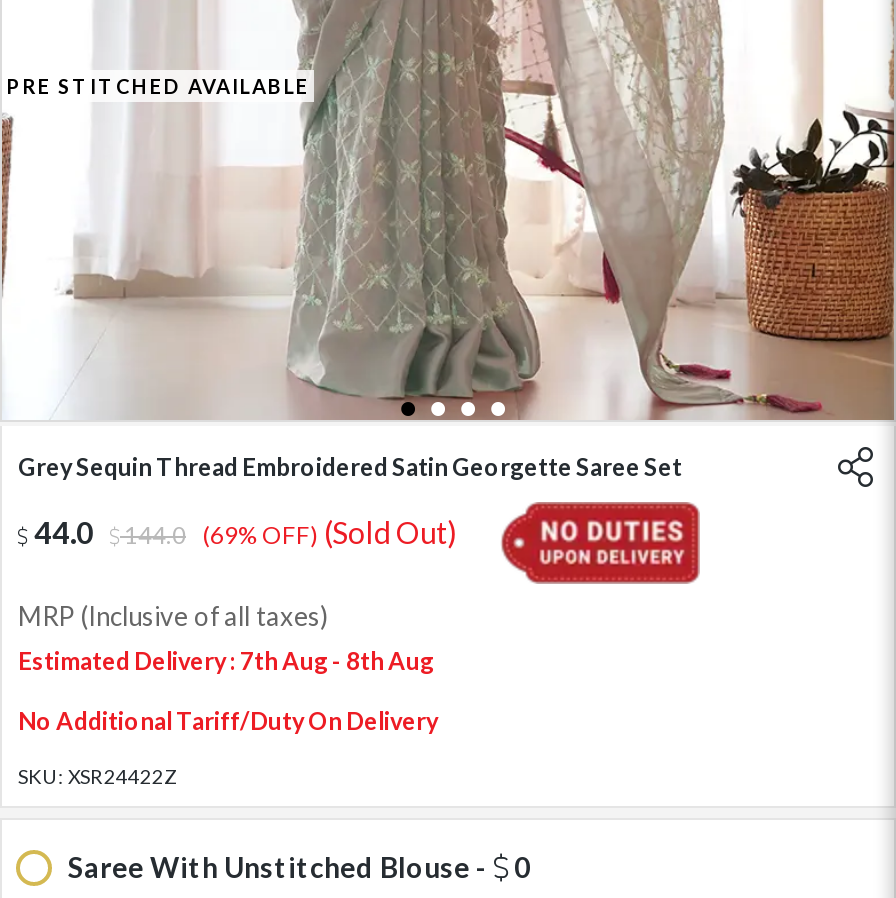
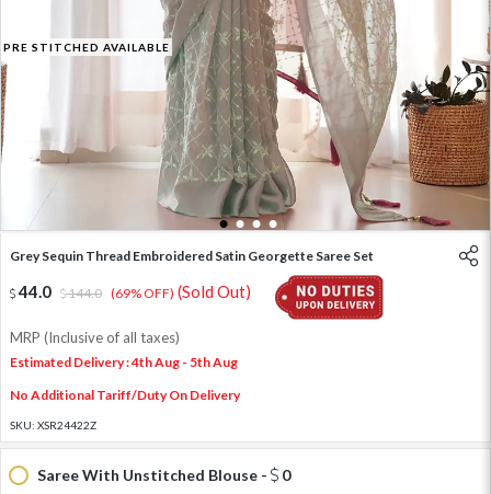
- Estimated Delivery : 7th Aug - 8th Aug
+ Estimated Delivery : 4th Aug - 5th Aug
